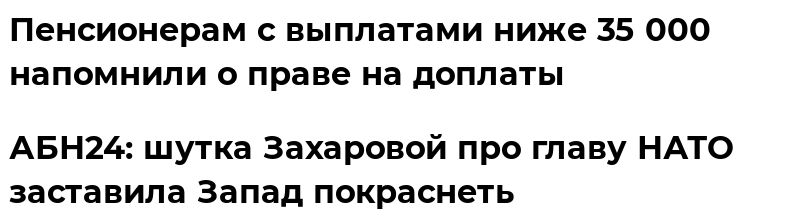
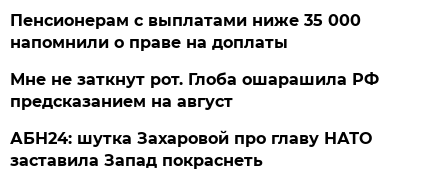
+ Мне не заткнут рот. Глоба ошарашила РФ
+ предсказанием на август
